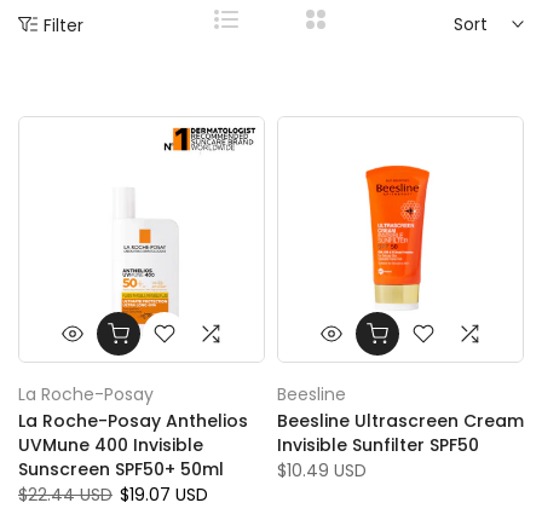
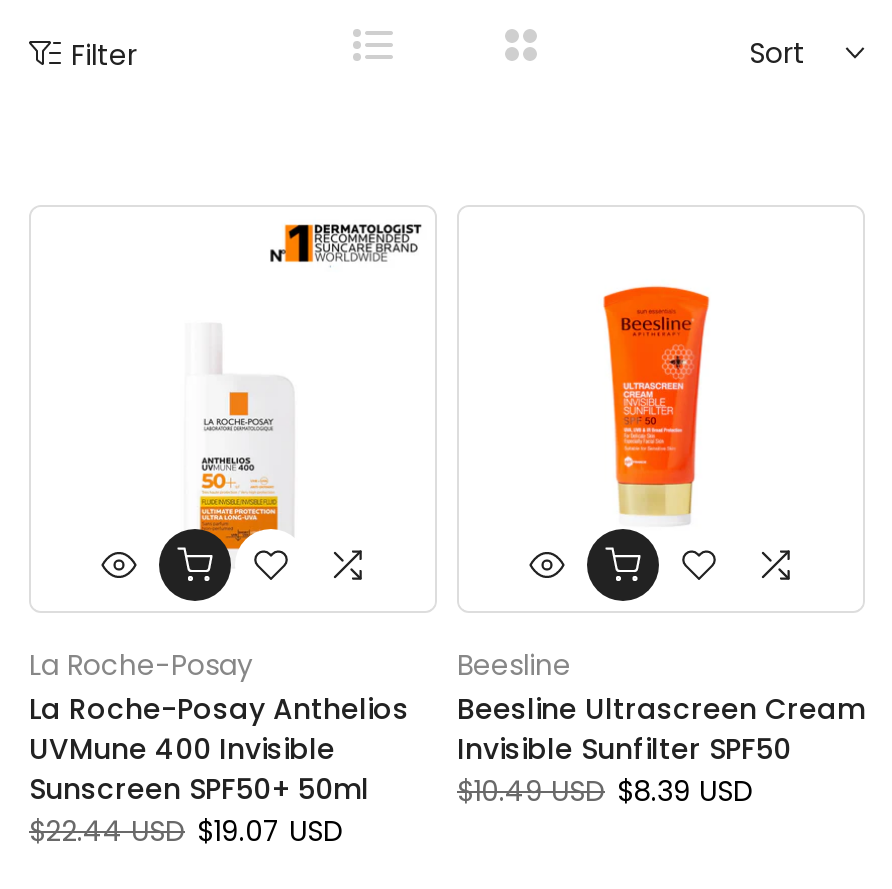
- $10.49 USD
+ $10.49 USD $8.39 USD
